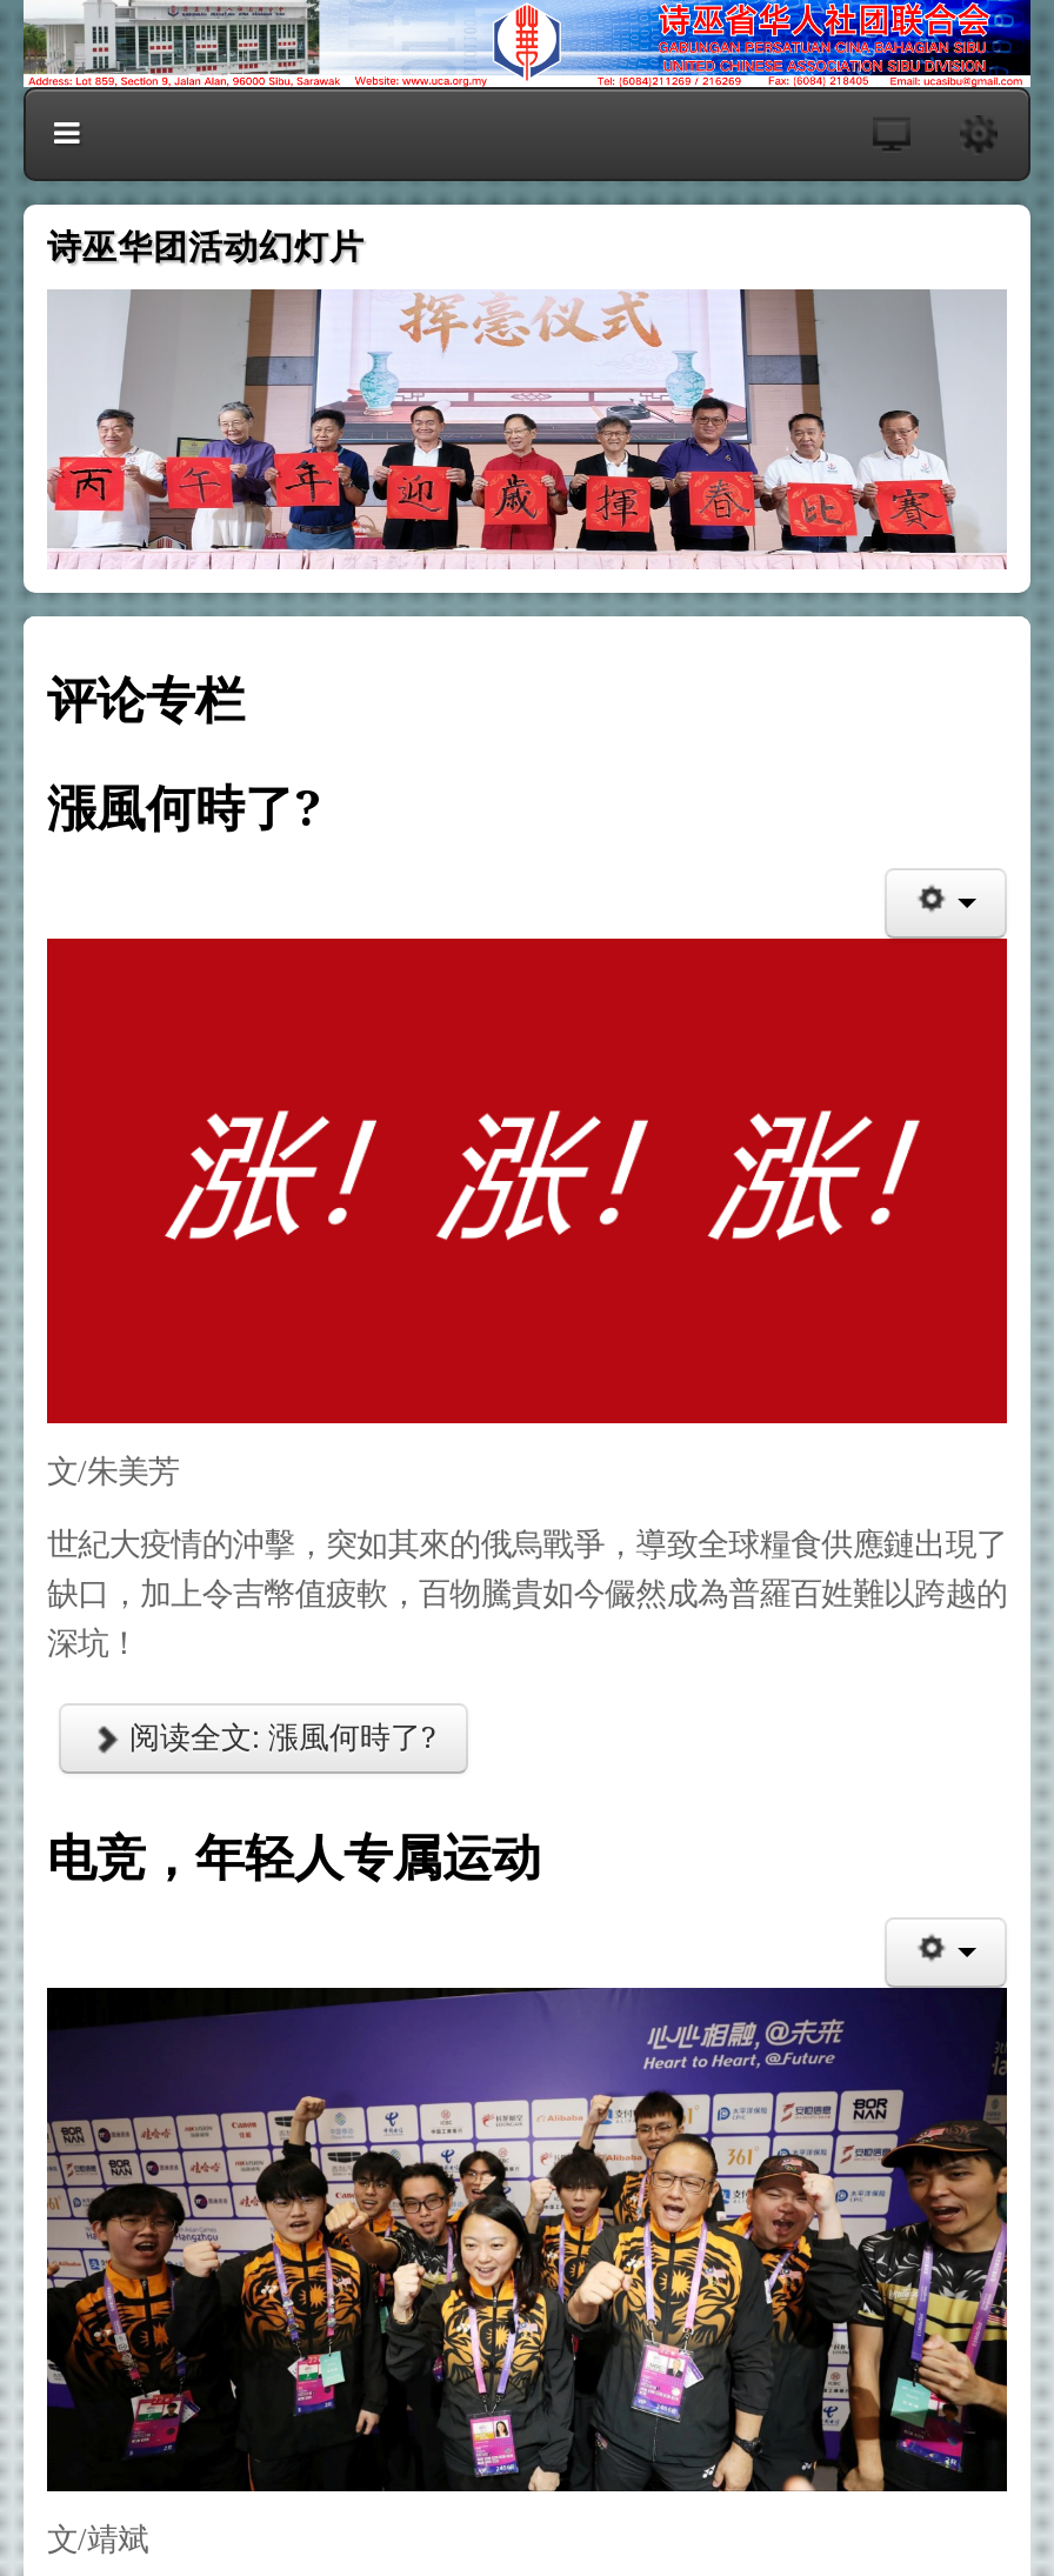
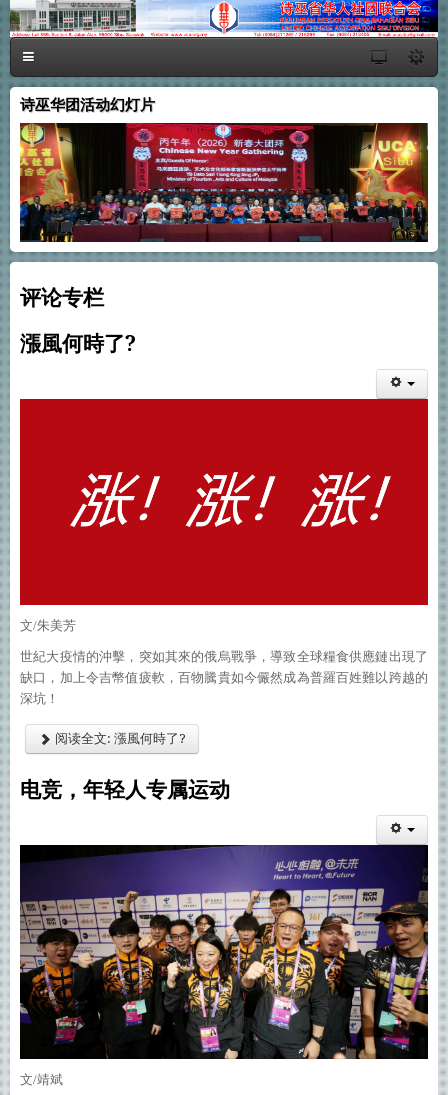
- [image]
+ [image]
